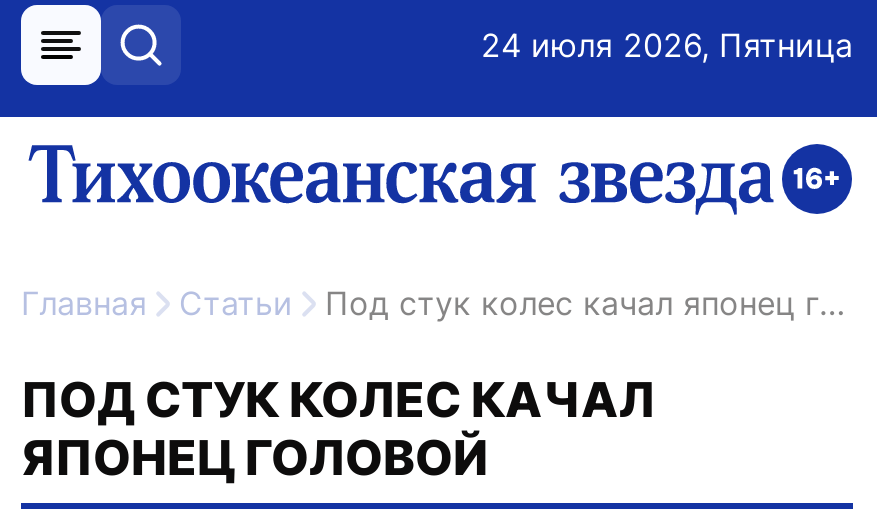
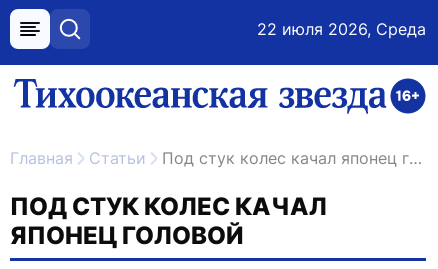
- 24 июля 2026, Пятница
+ 22 июля 2026, Среда
